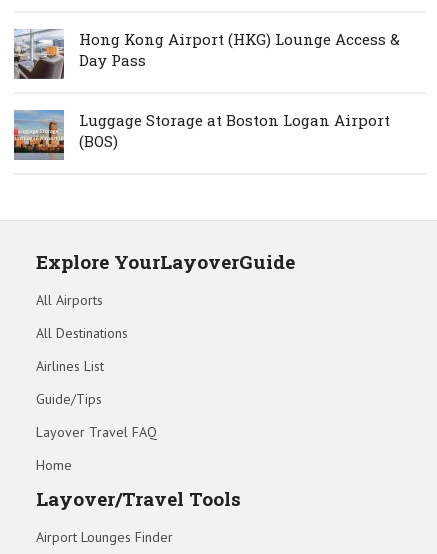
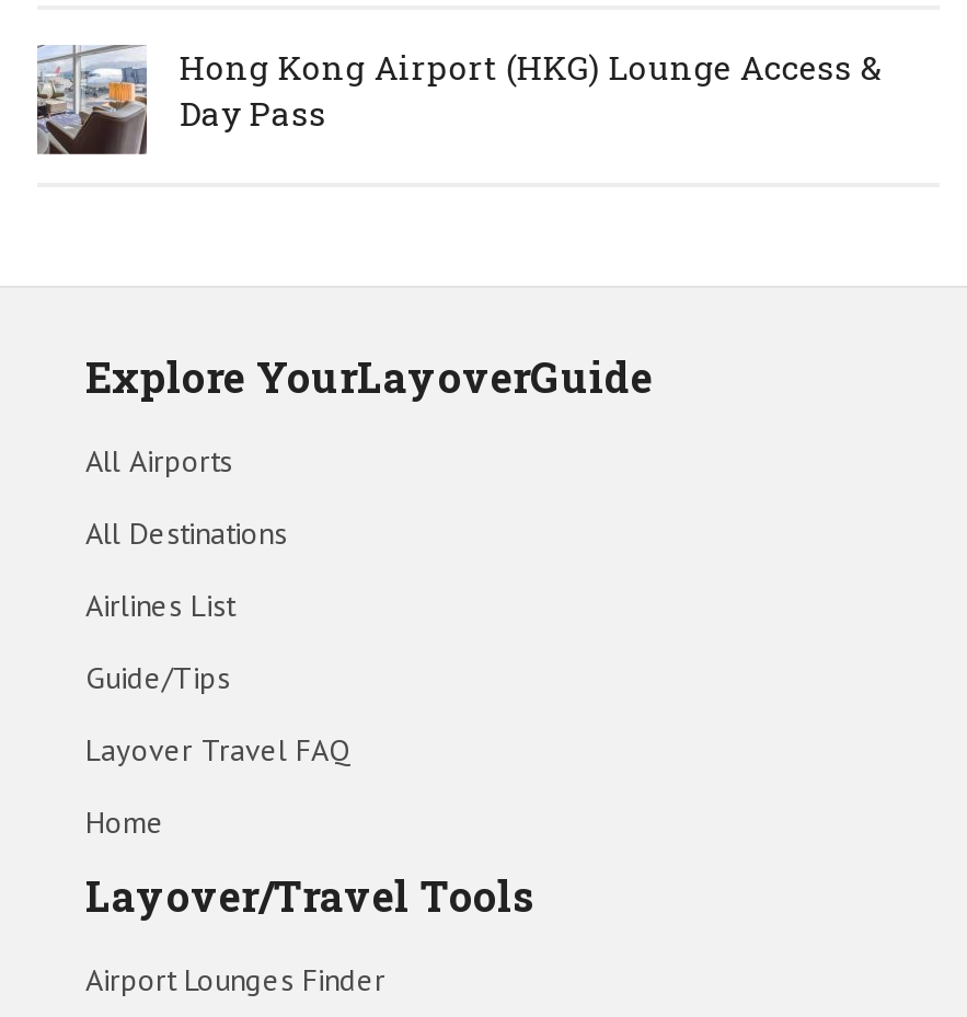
- [image]
- Luggage Storage at Boston Logan Airport
- (BOS)
